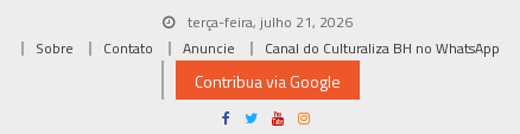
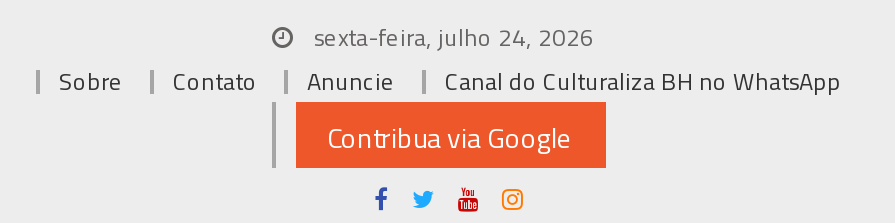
- terça-feira, julho 21, 2026
+ sexta-feira, julho 24, 2026
